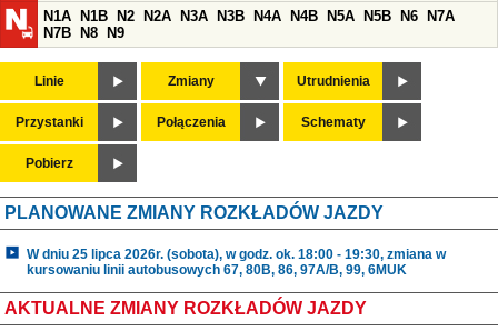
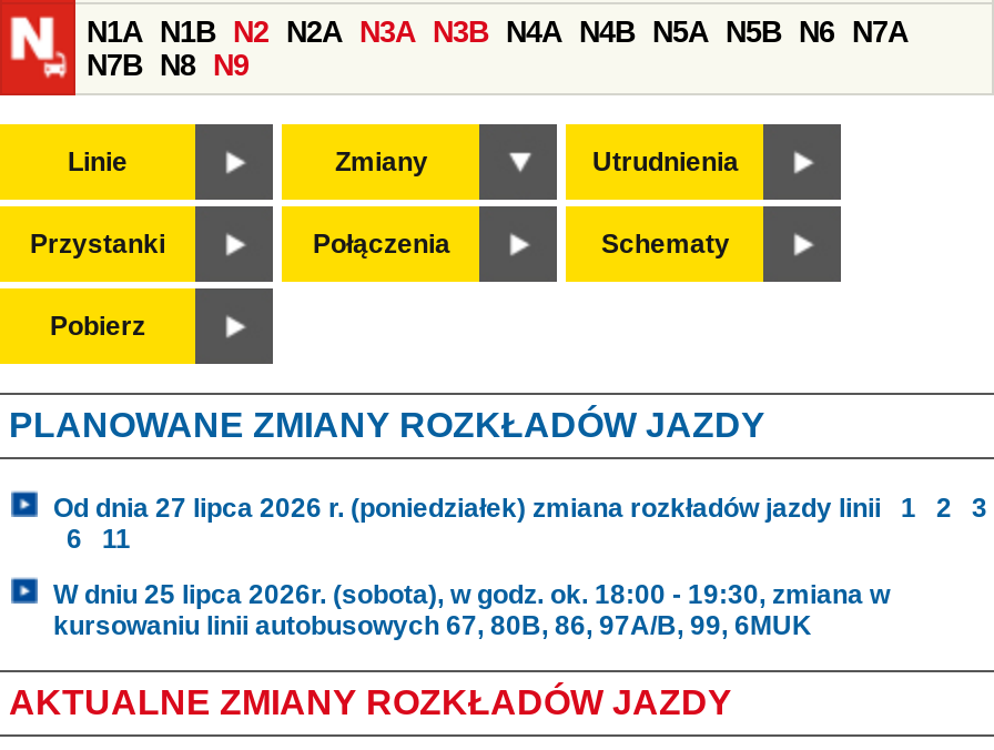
+ Od dnia 27 lipca 2026 r. (poniedziałek) zmiana rozkładów jazdy linii 1 2 3
+ 6 11
